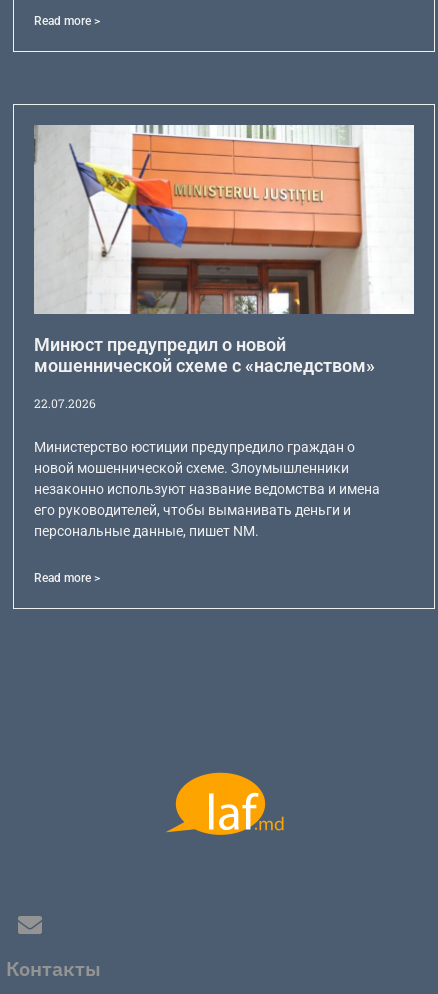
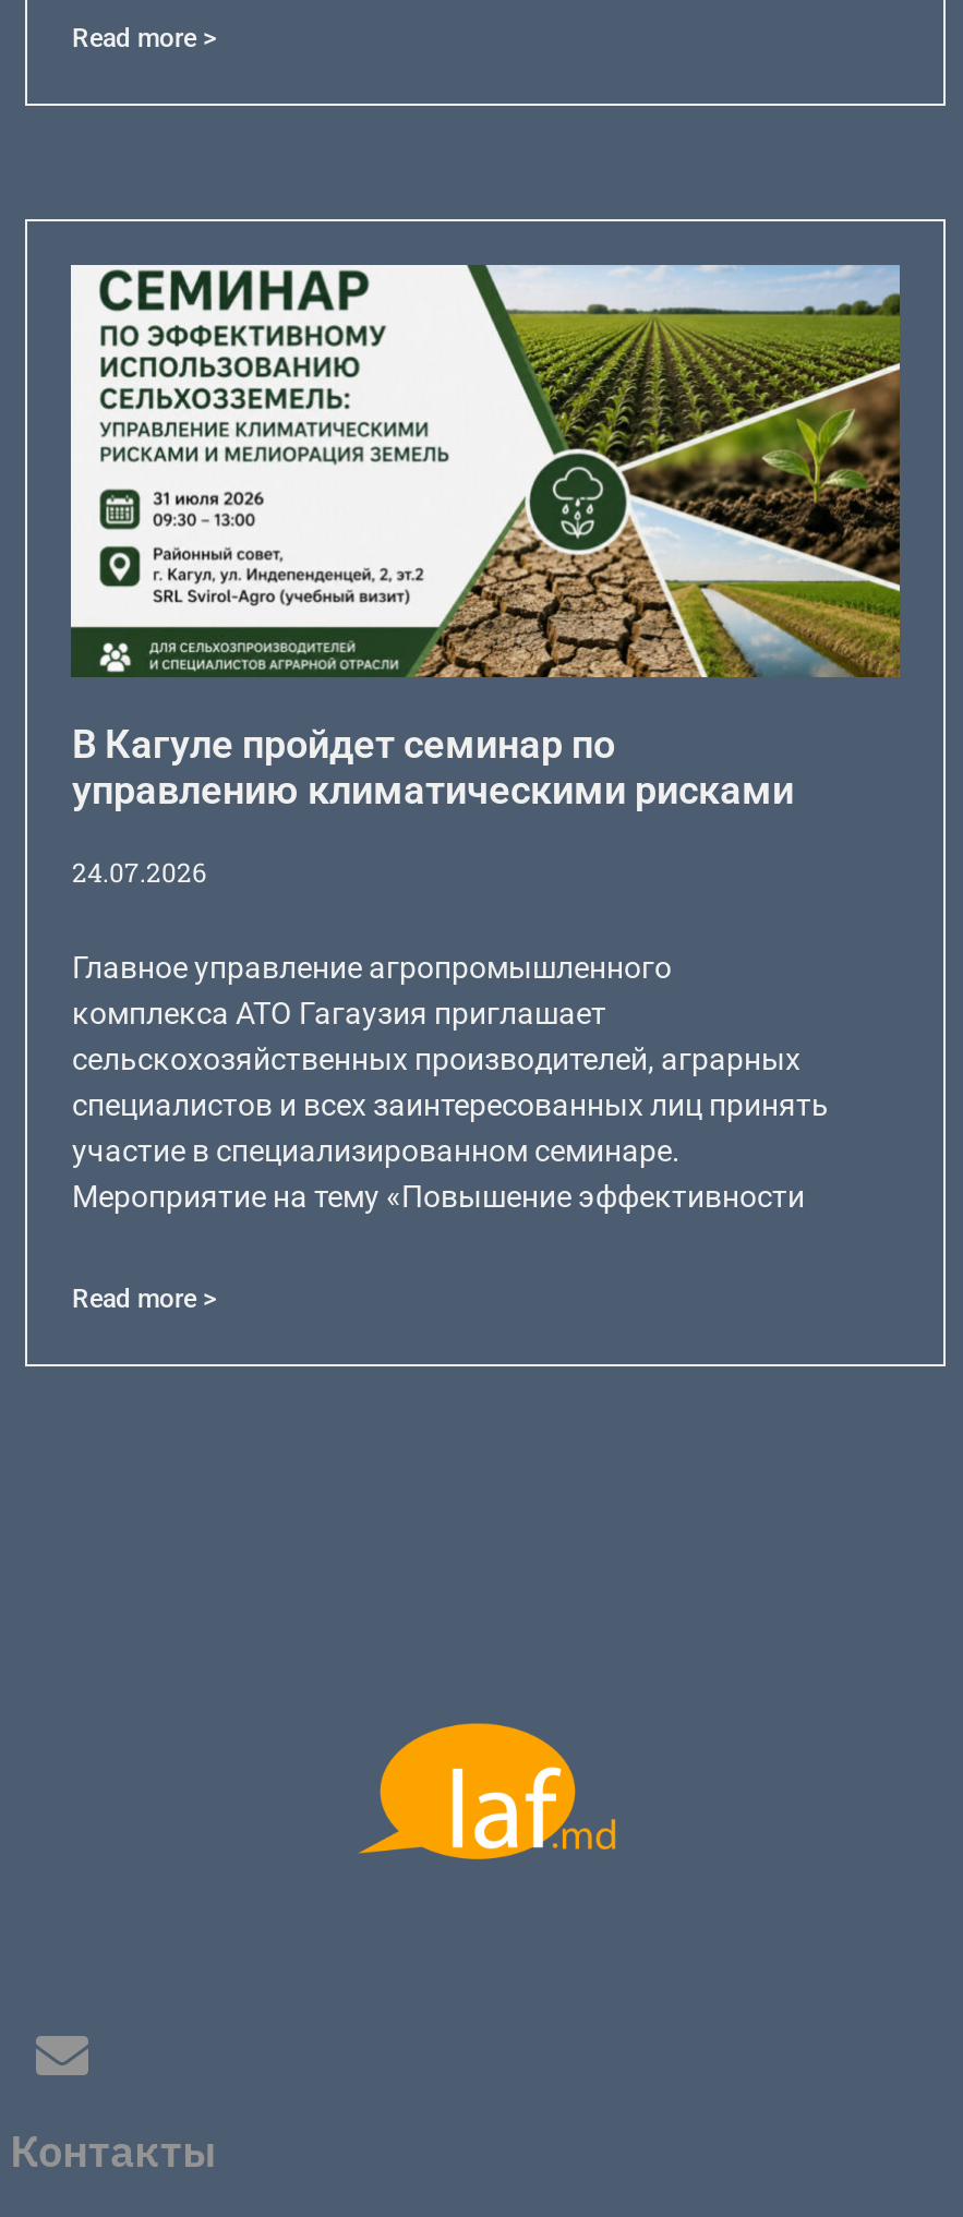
- [image]
- Минюст предупредил о новой
- мошеннической схеме с «наследством»
+ [image]
+ В Кагуле пройдет семинар по
+ управлению климатическими рисками

- 22.07.2026
+ 24.07.2026

- Министерство юстиции предупредило граждан о
- новой мошеннической схеме. Злоумышленники
- незаконно используют название ведомства и имена
- его руководителей, чтобы выманивать деньги и
- персональные данные, пишет NM.
+ Главное управление агропромышленного
+ комплекса АТО Гагаузия приглашает
+ сельскохозяйственных производителей, аграрных
+ специалистов и всех заинтересованных лиц принять
+ участие в специализированном семинаре.
+ Мероприятие на тему «Повышение эффективности
